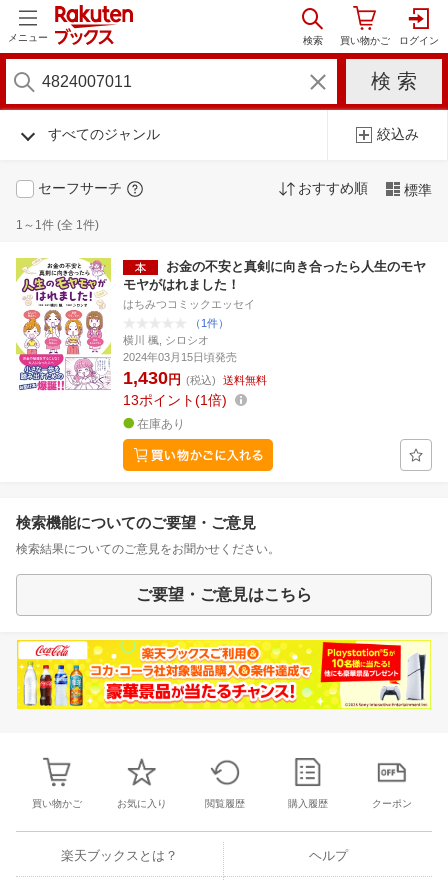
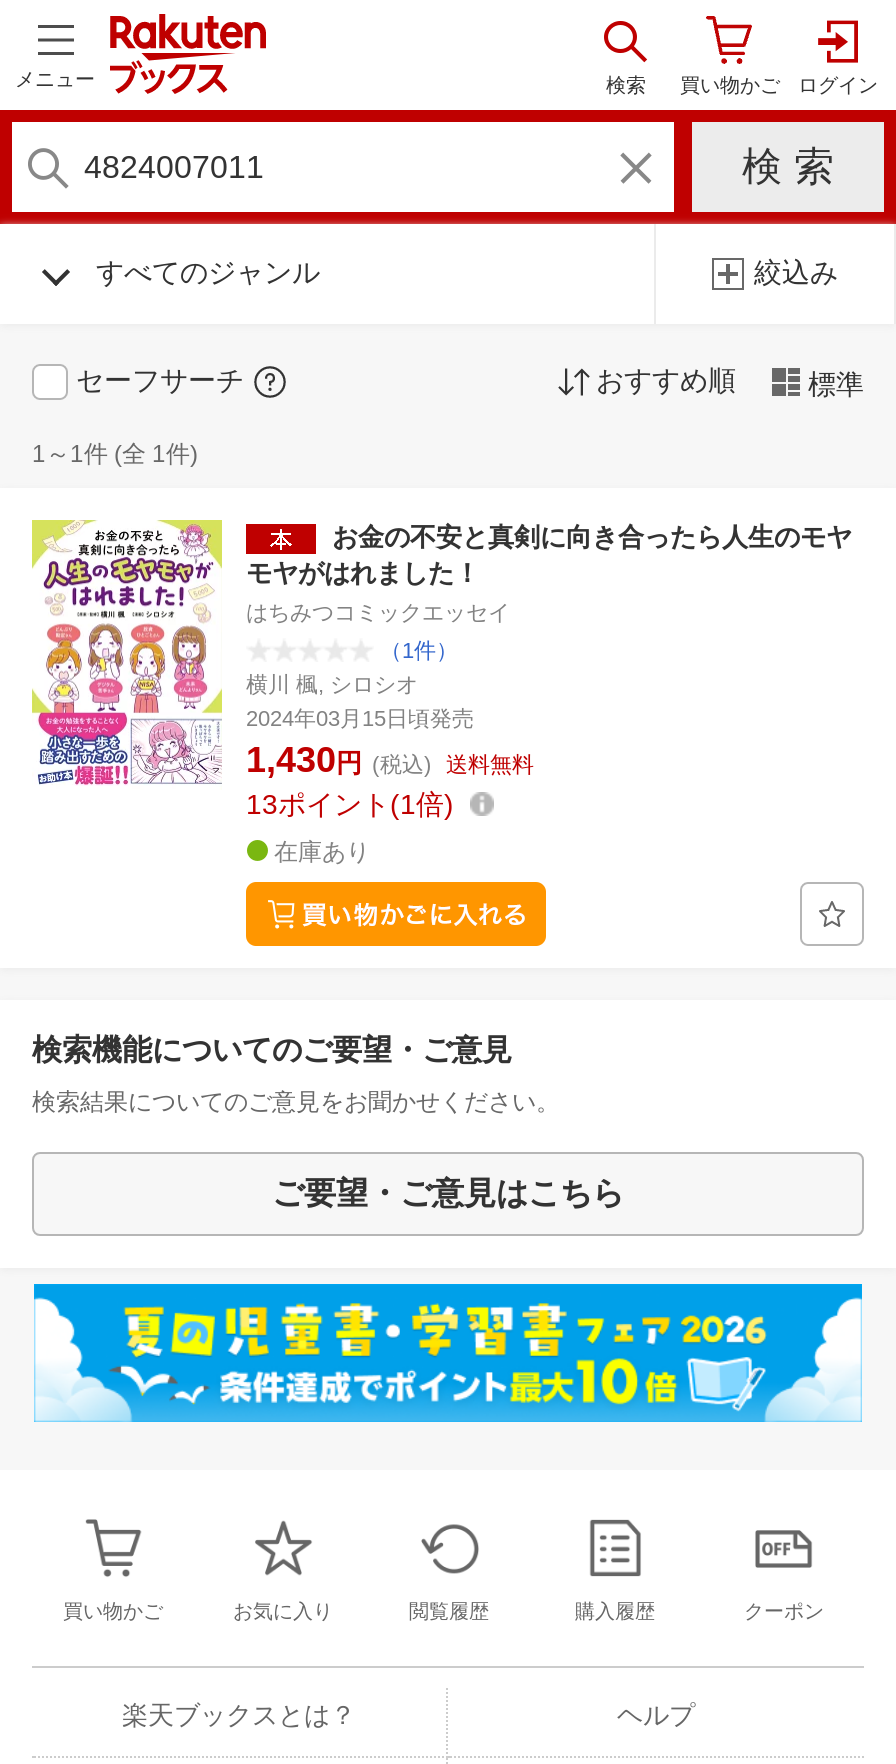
- [image]
+ [image]
